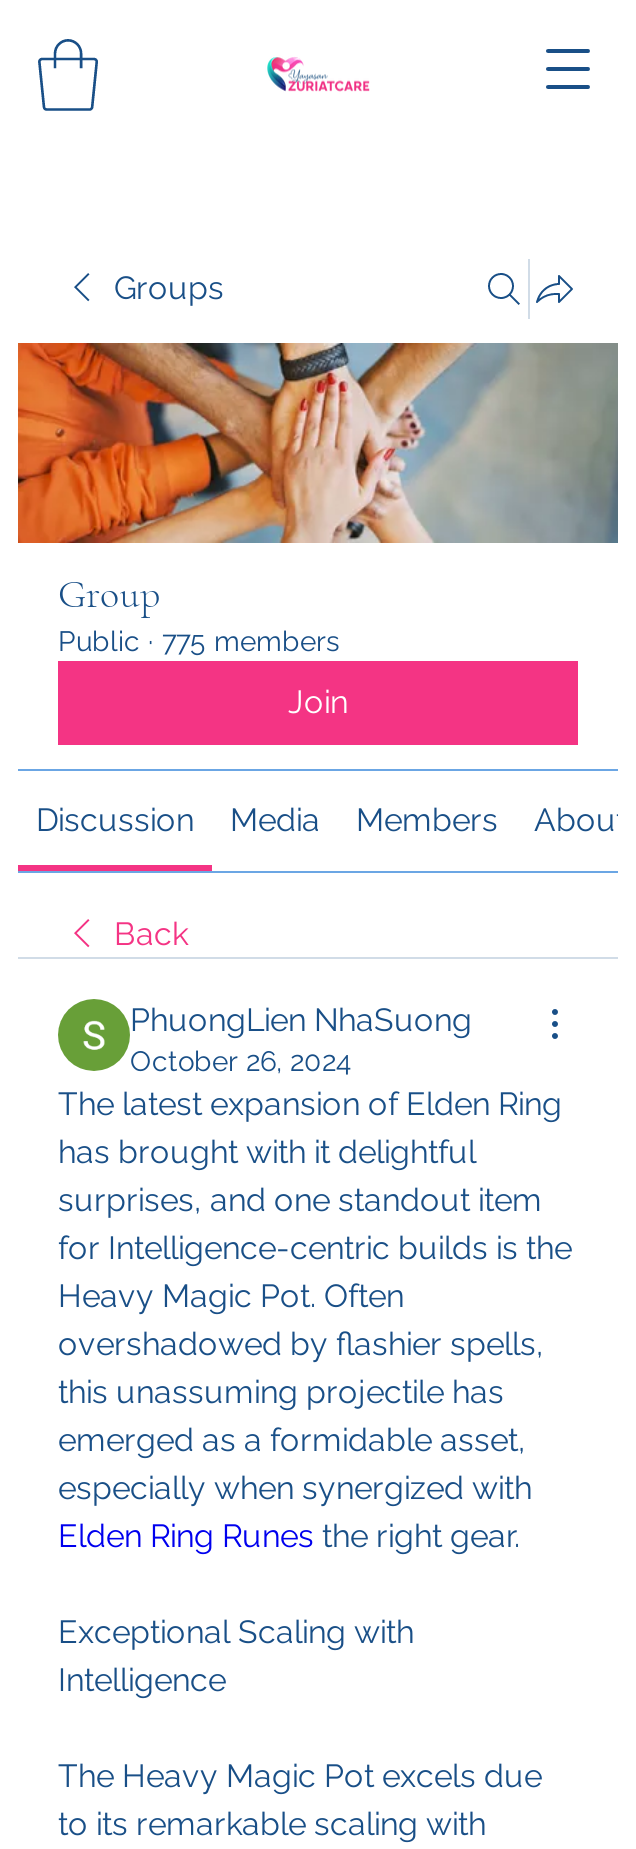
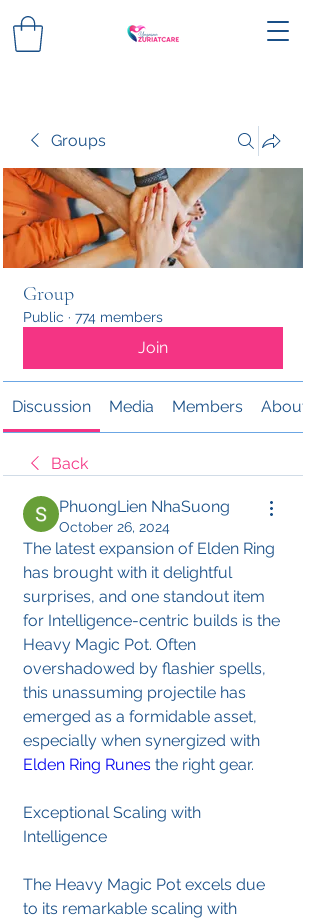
- Public · 775 members
+ Public · 774 members
